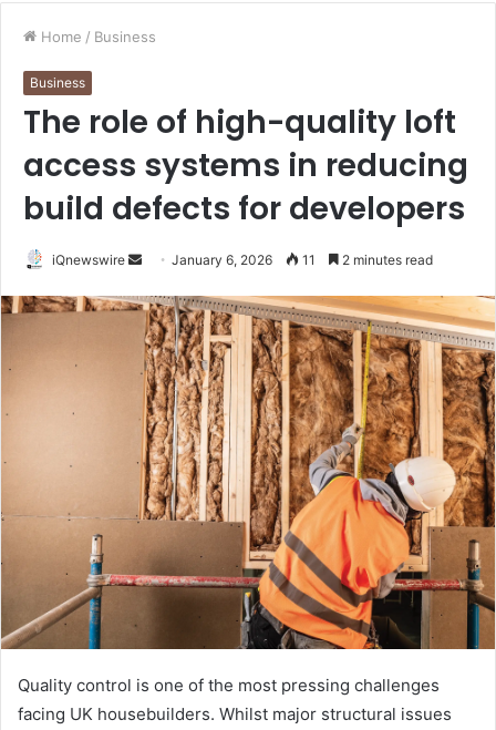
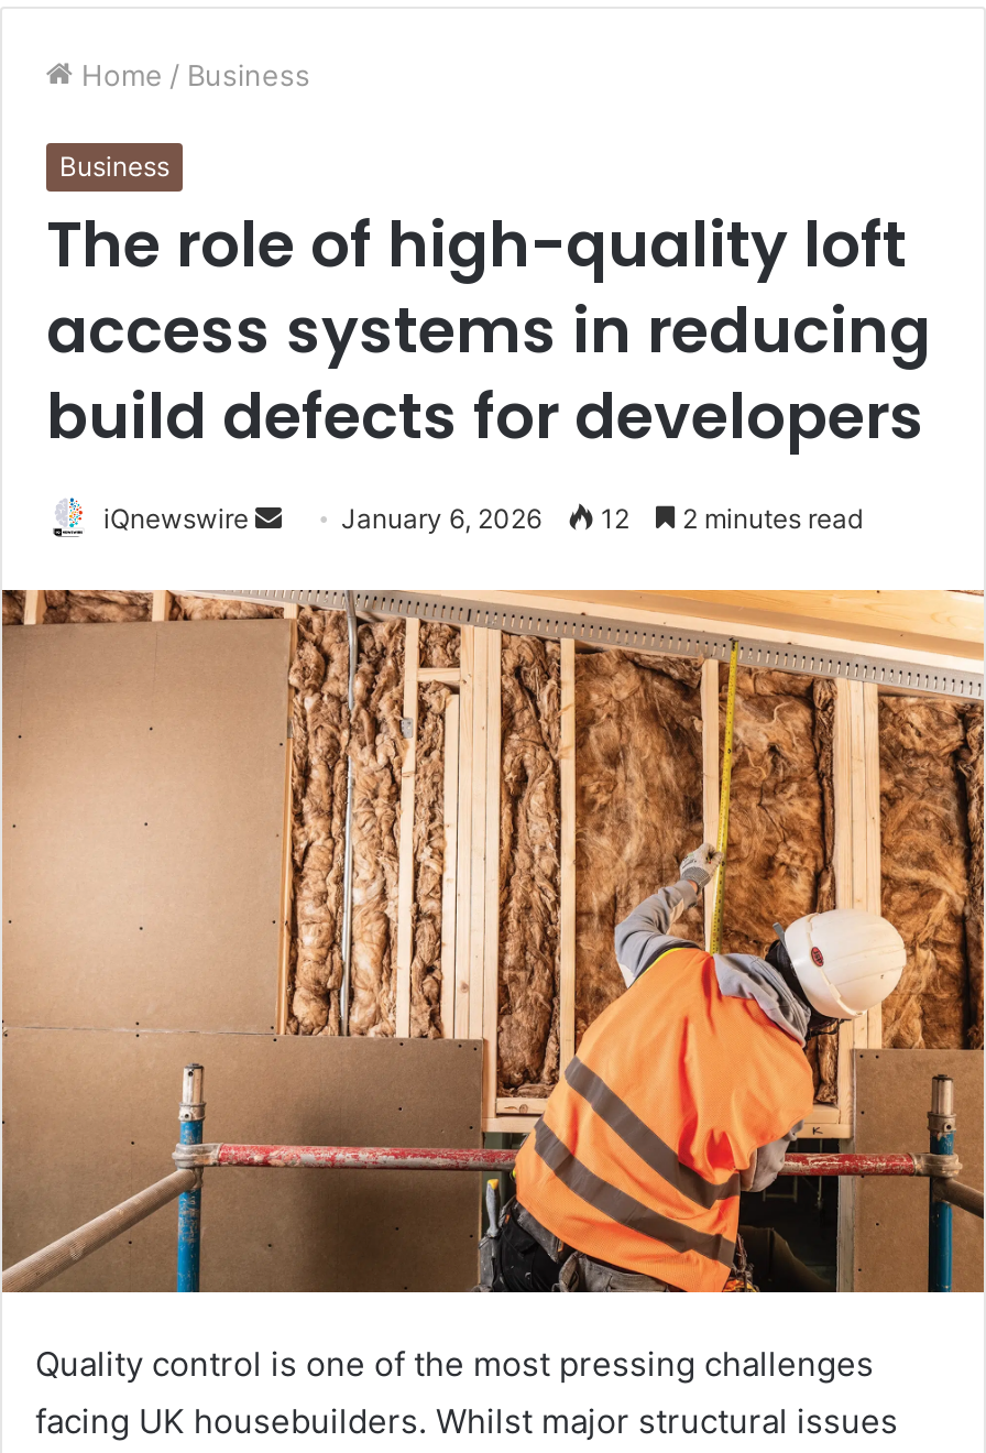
- 11
+ 12
